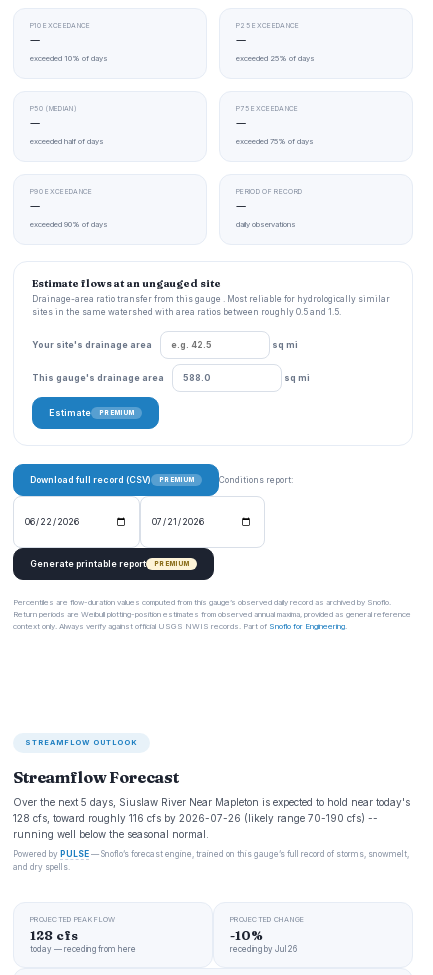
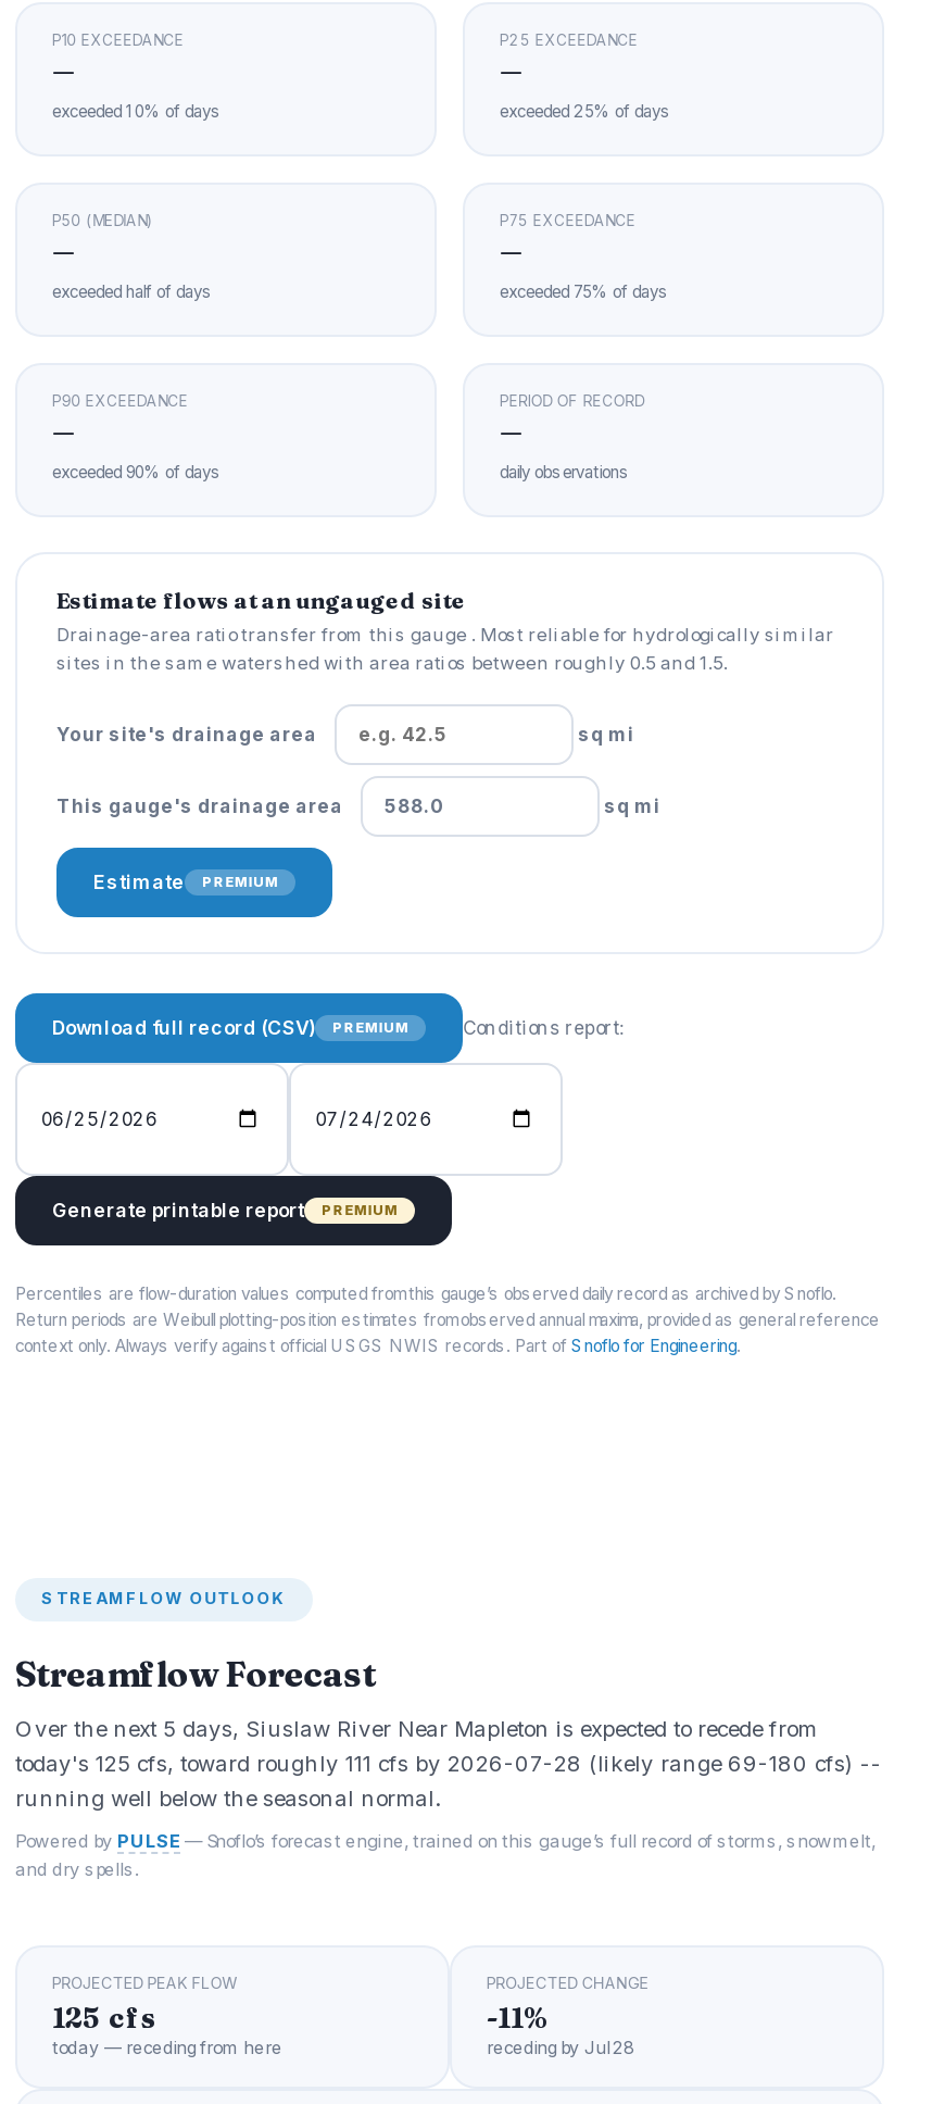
- Over the next 5 days, Siuslaw River Near Mapleton is expected to hold near today's
- 128 cfs, toward roughly 116 cfs by 2026-07-26 (likely range 70-190 cfs) --
+ Over the next 5 days, Siuslaw River Near Mapleton is expected to recede from
+ today's 125 cfs, toward roughly 111 cfs by 2026-07-28 (likely range 69-180 cfs) --

- 128 cfs
+ 125 cfs

- -10%
+ -11%

- receding by Jul 26
+ receding by Jul 28
